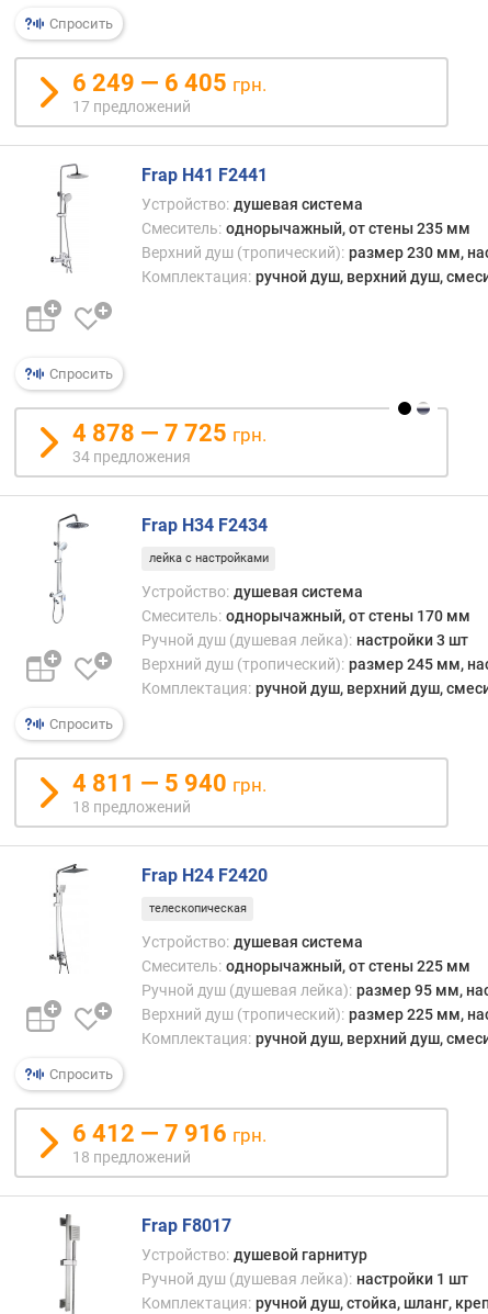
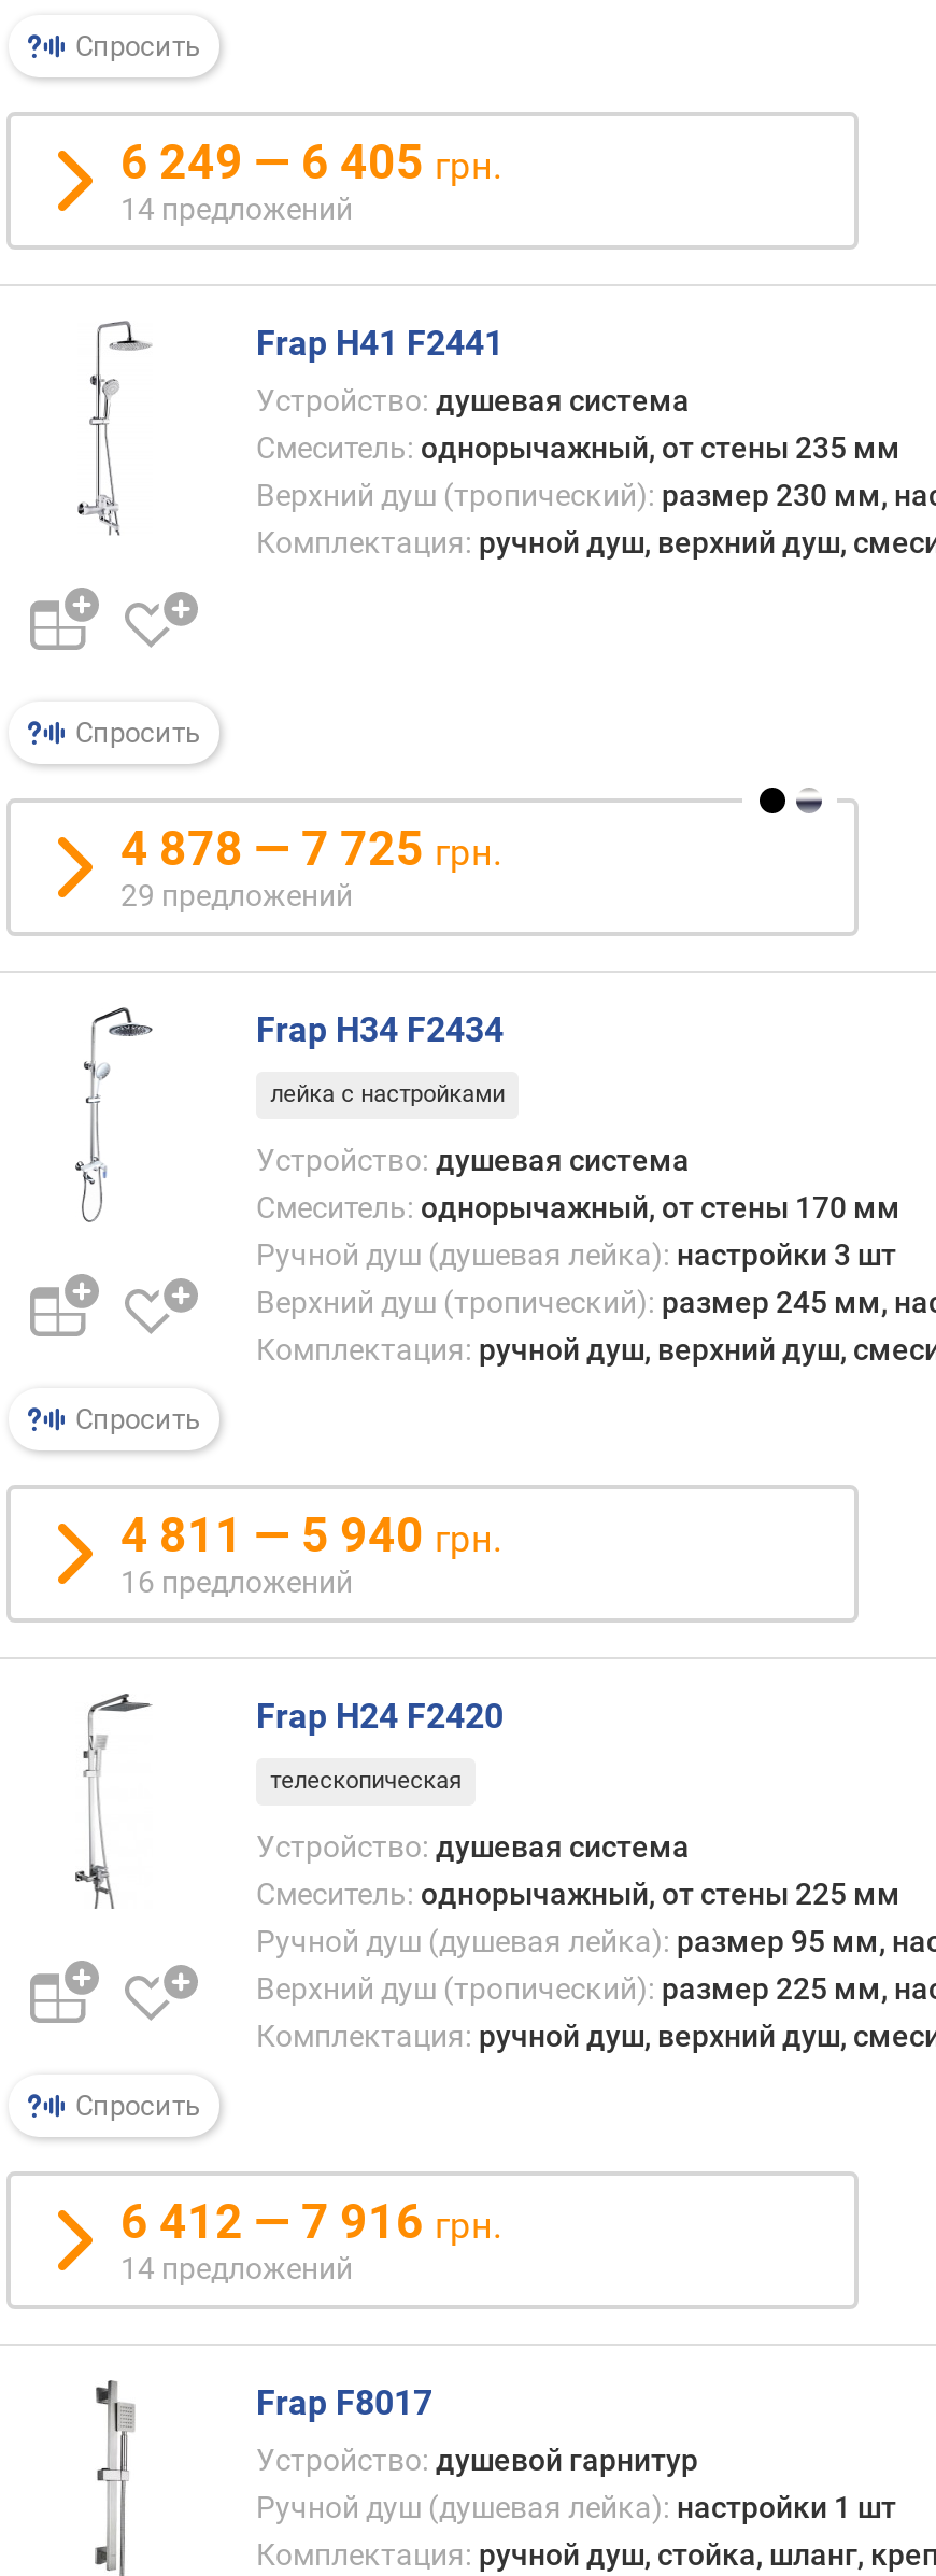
- 17 предложений
+ 14 предложений

- 34 предложения
+ 29 предложений

- 18 предложений
+ 16 предложений

- 18 предложений
+ 14 предложений
